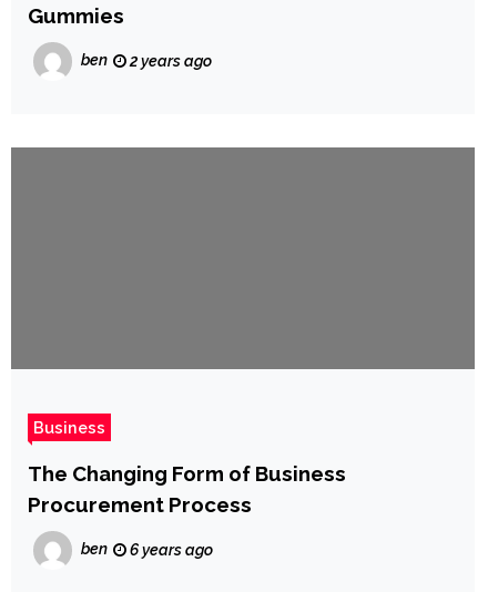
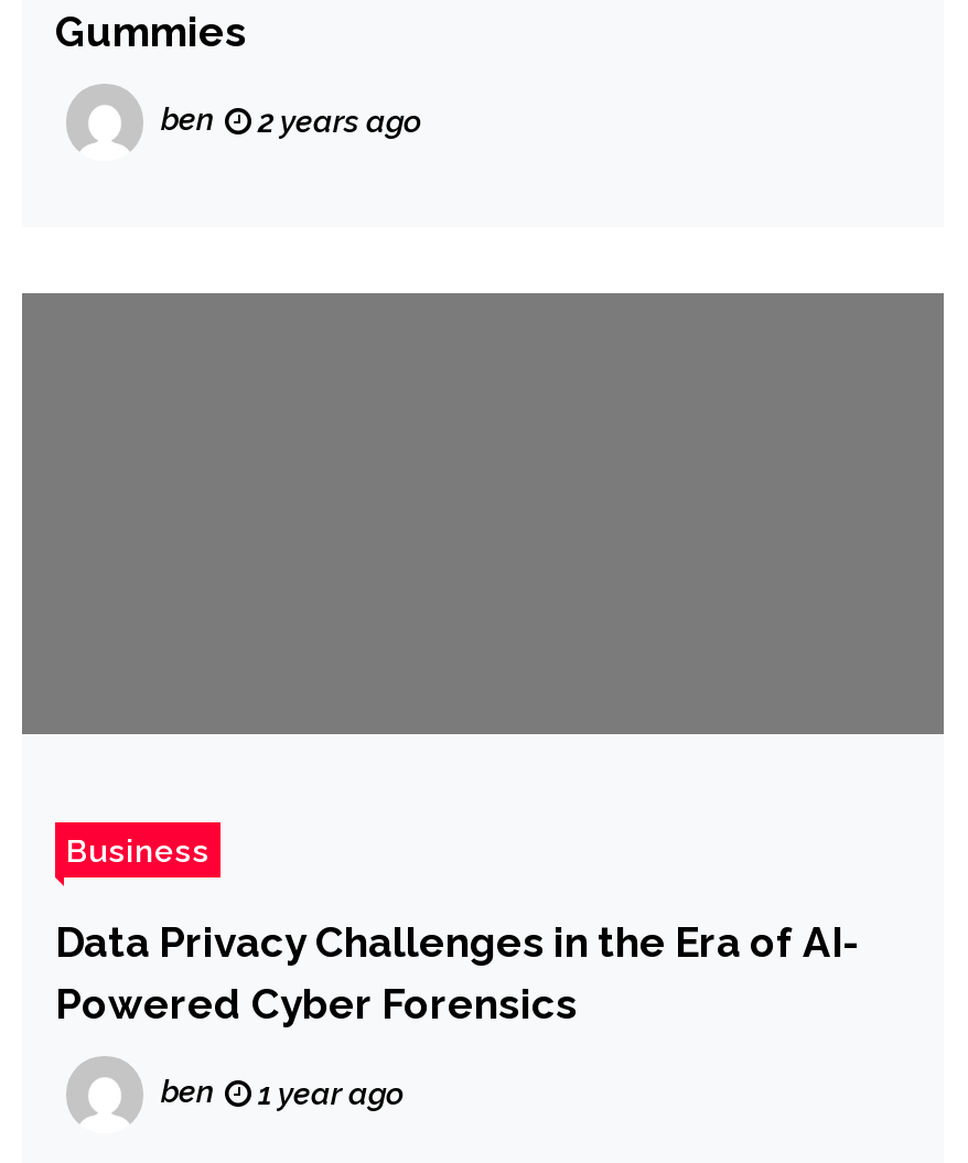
- The Changing Form of Business
- Procurement Process
+ Data Privacy Challenges in the Era of AI-
+ Powered Cyber Forensics

- ben 6 years ago
+ ben 1 year ago
